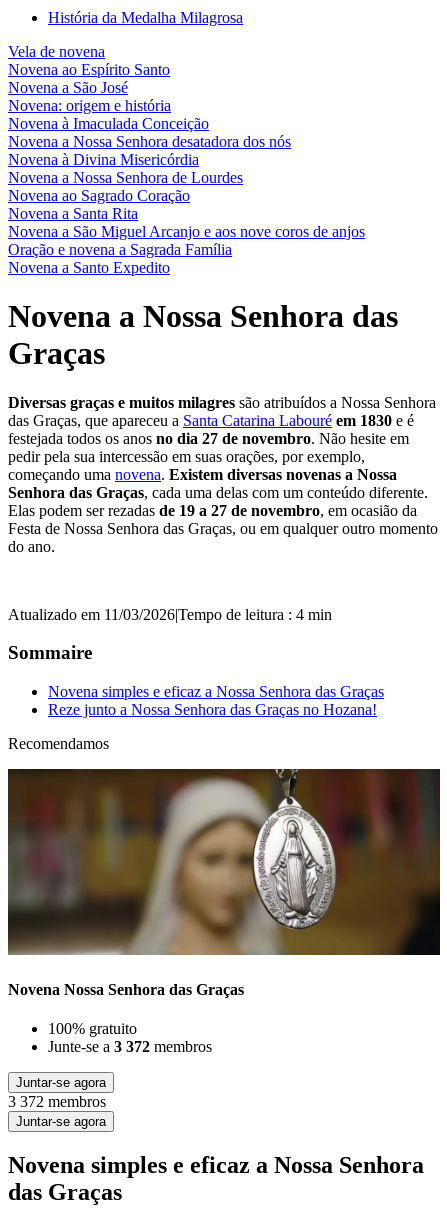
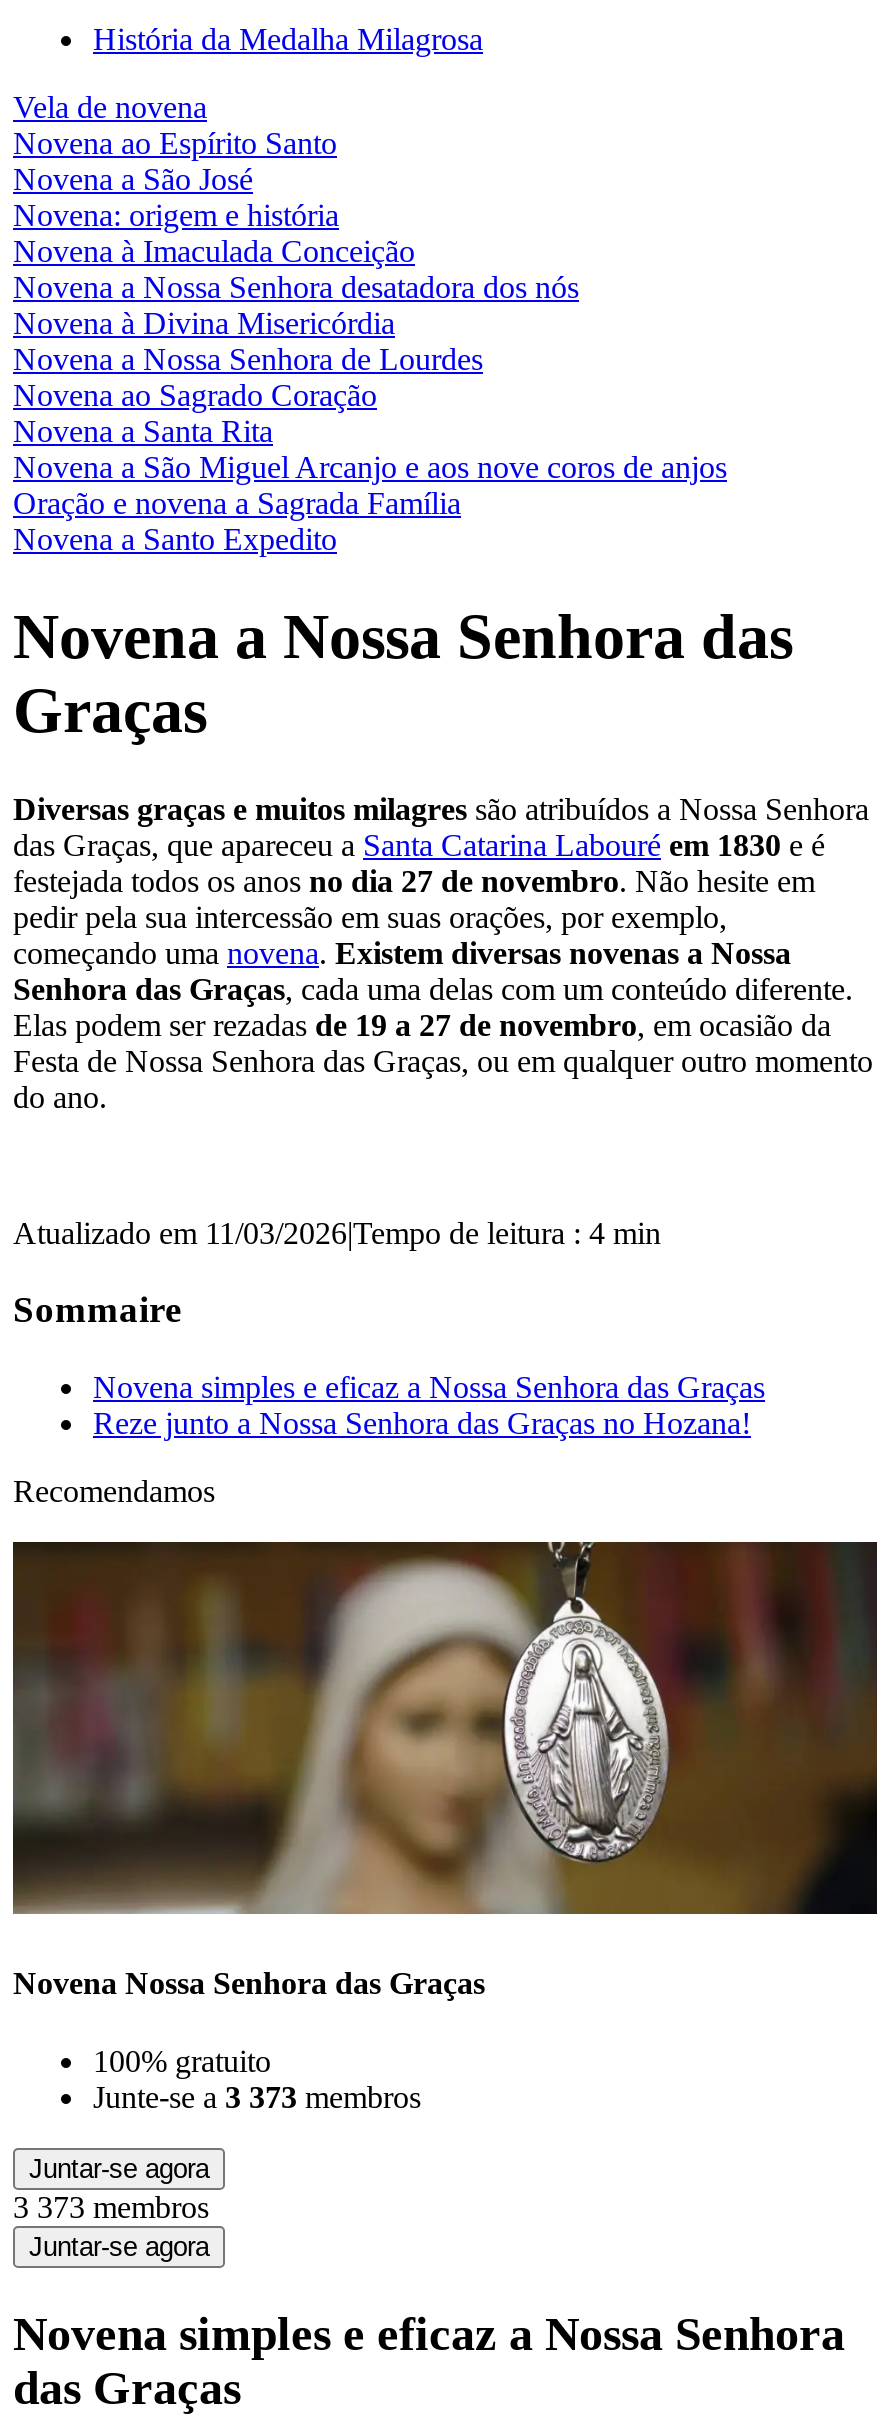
- Junte-se a 3 372 membros
+ Junte-se a 3 373 membros

- 3 372 membros
+ 3 373 membros
